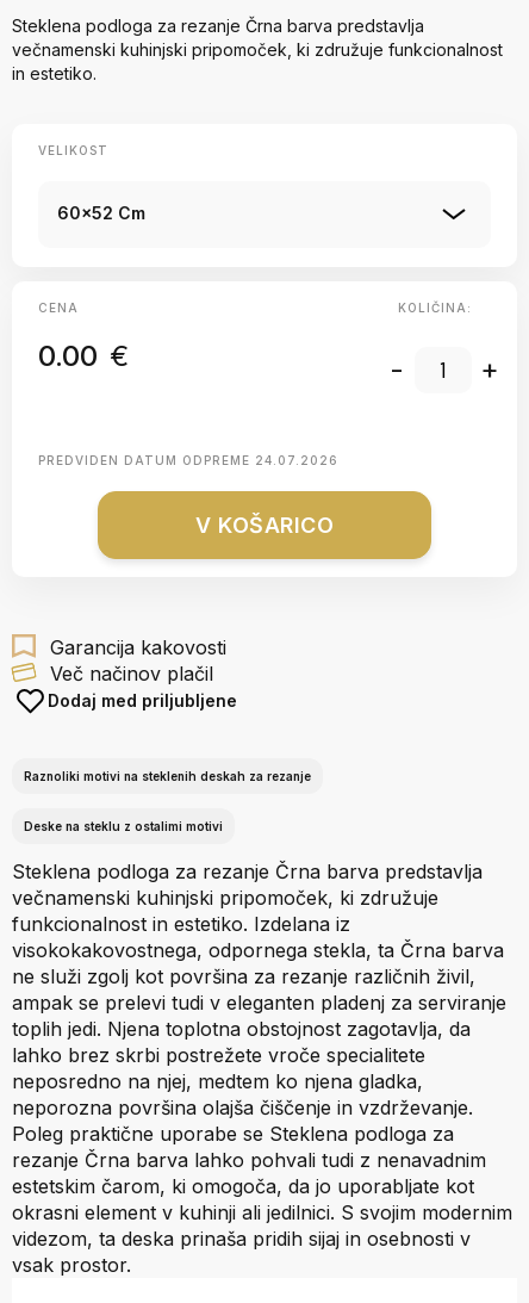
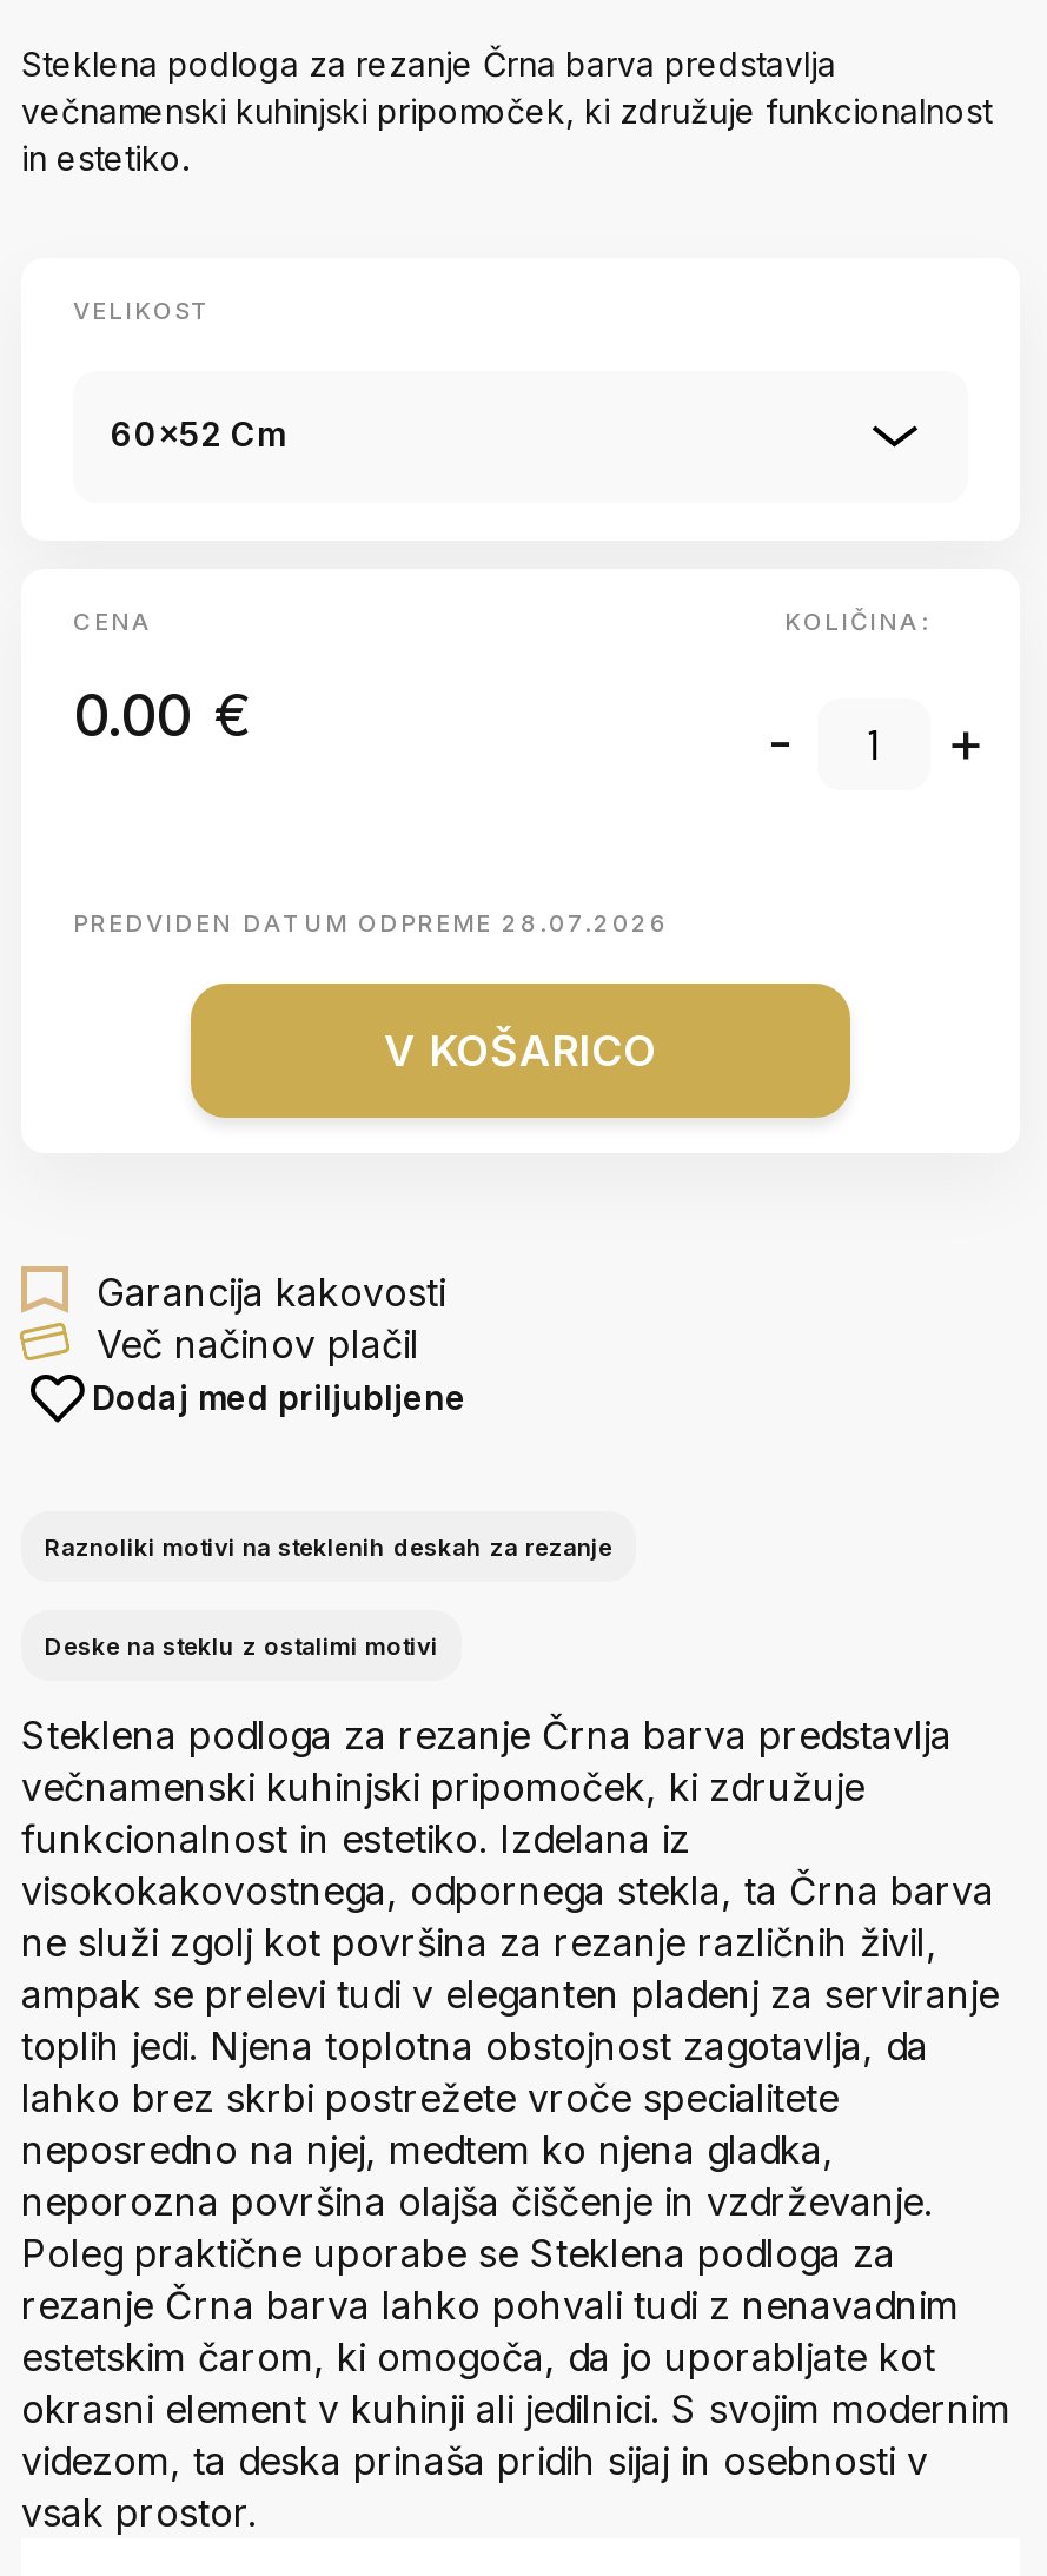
- PREDVIDEN DATUM ODPREME 24.07.2026
+ PREDVIDEN DATUM ODPREME 28.07.2026
